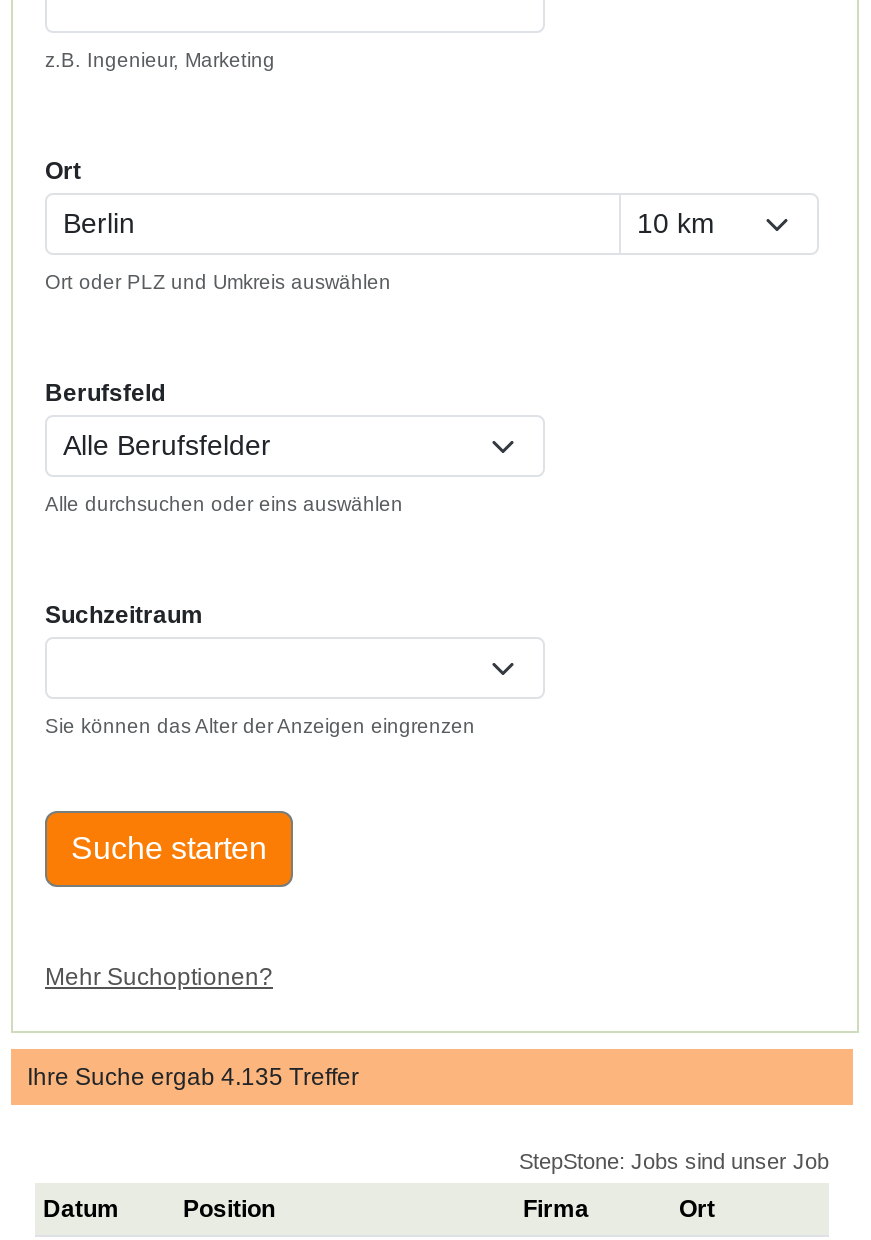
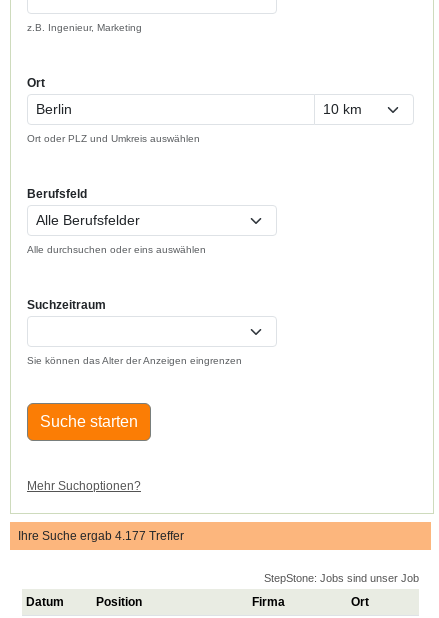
- Ihre Suche ergab 4.135 Treffer
+ Ihre Suche ergab 4.177 Treffer
